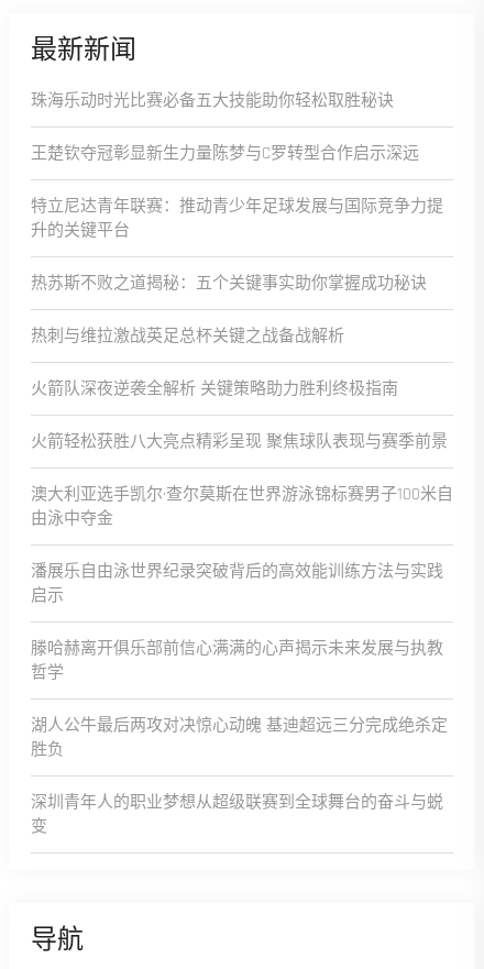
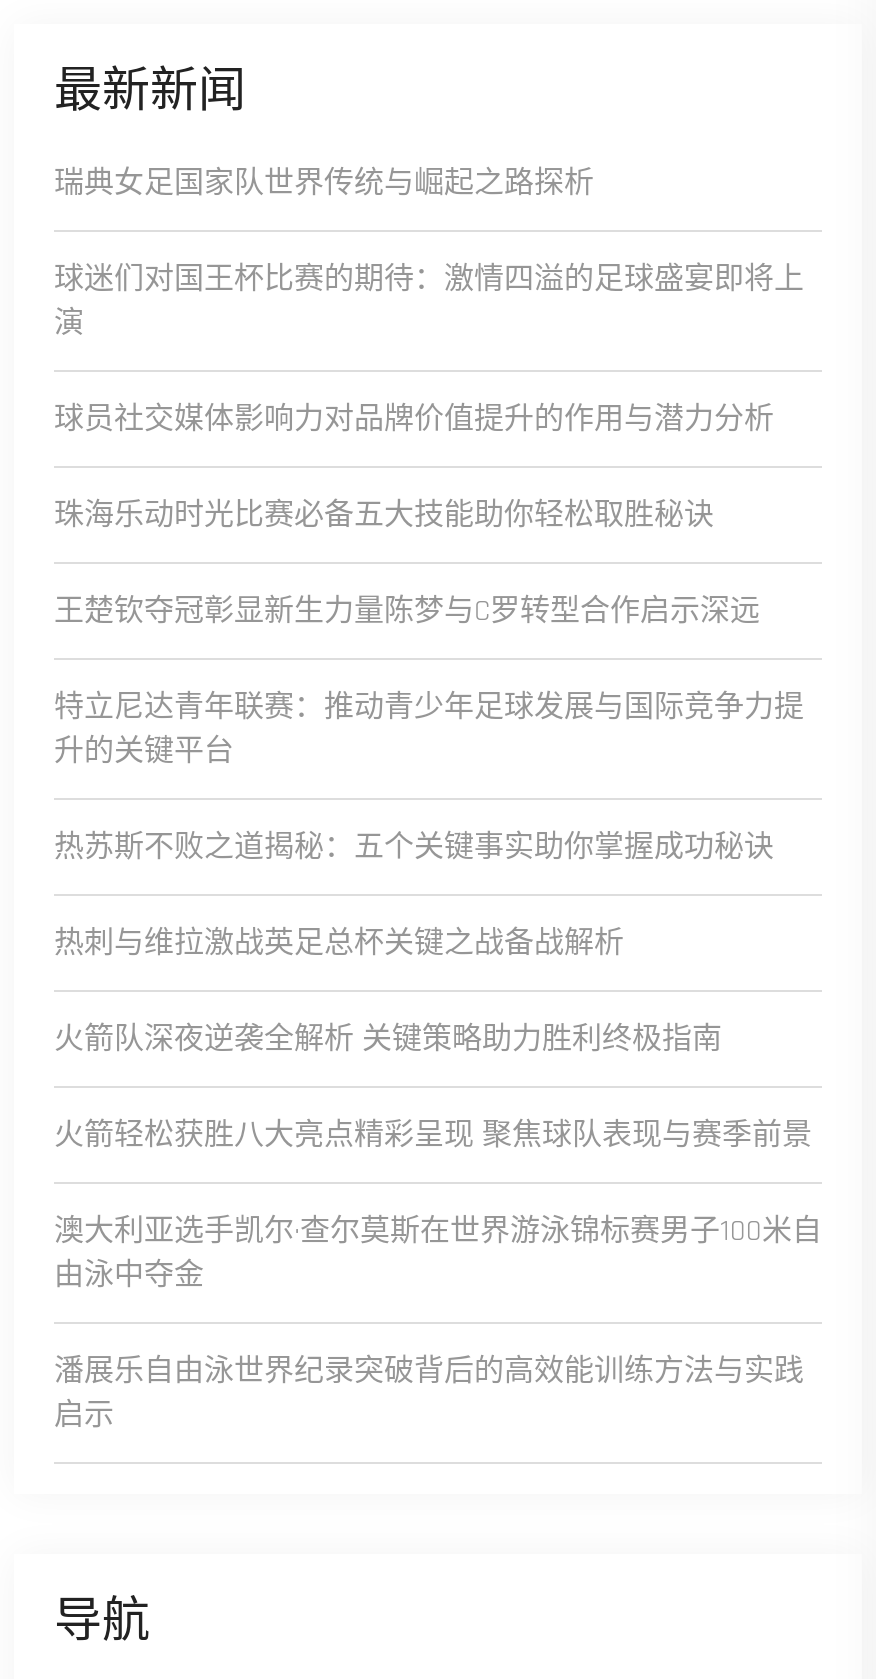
+ 瑞典女足国家队世界传统与崛起之路探析
+ 球迷们对国王杯比赛的期待：激情四溢的足球盛宴即将上
+ 演
+ 球员社交媒体影响力对品牌价值提升的作用与潜力分析

moved down: 珠海乐动时光比赛必备五大技能助你轻松取胜秘诀 | 王楚钦夺冠彰显新生力量陈梦与C罗转型合作启示深远 | 特立尼达青年联赛：推动青少年足球发展与国际竞争力提 | ... | 潘展乐自由泳世界纪录突破背后的高效能训练方法与实践 | 启示

- 滕哈赫离开俱乐部前信心满满的心声揭示未来发展与执教
- 哲学
- 湖人公牛最后两攻对决惊心动魄 基迪超远三分完成绝杀定
- 胜负
- 深圳青年人的职业梦想从超级联赛到全球舞台的奋斗与蜕
- 变
